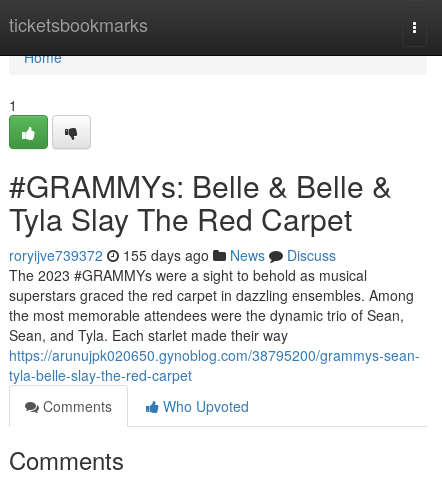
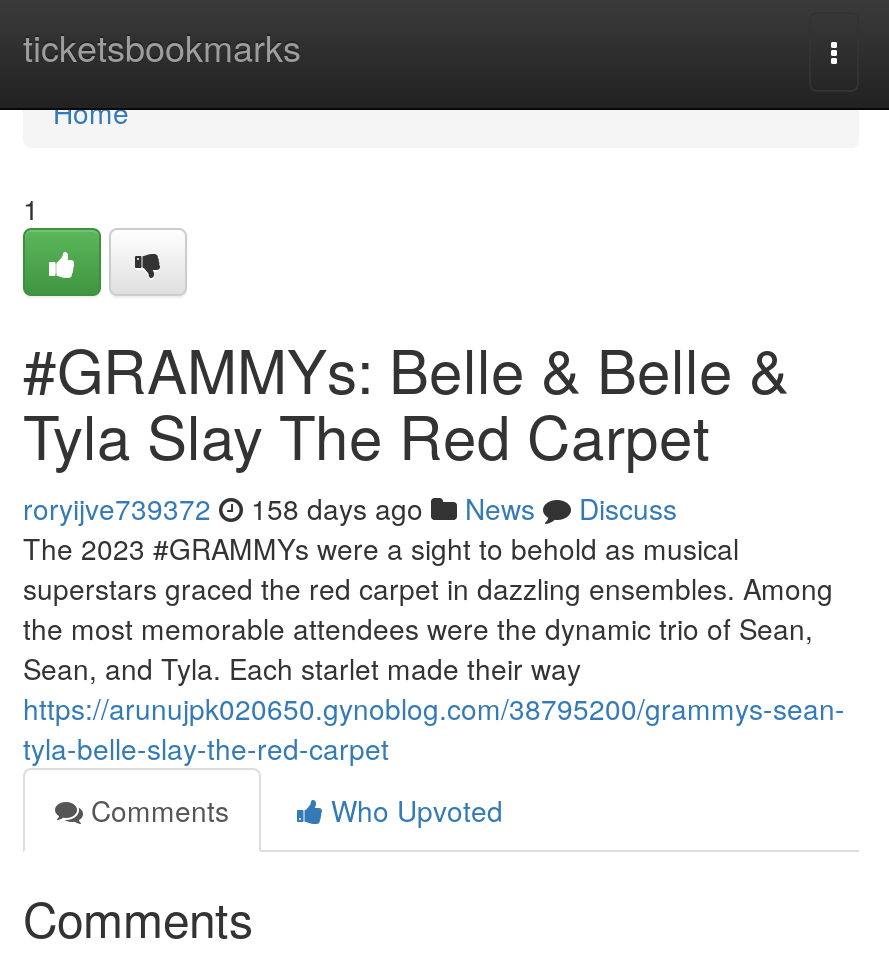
- roryijve739372 155 days ago News Discuss
+ roryijve739372 158 days ago News Discuss
